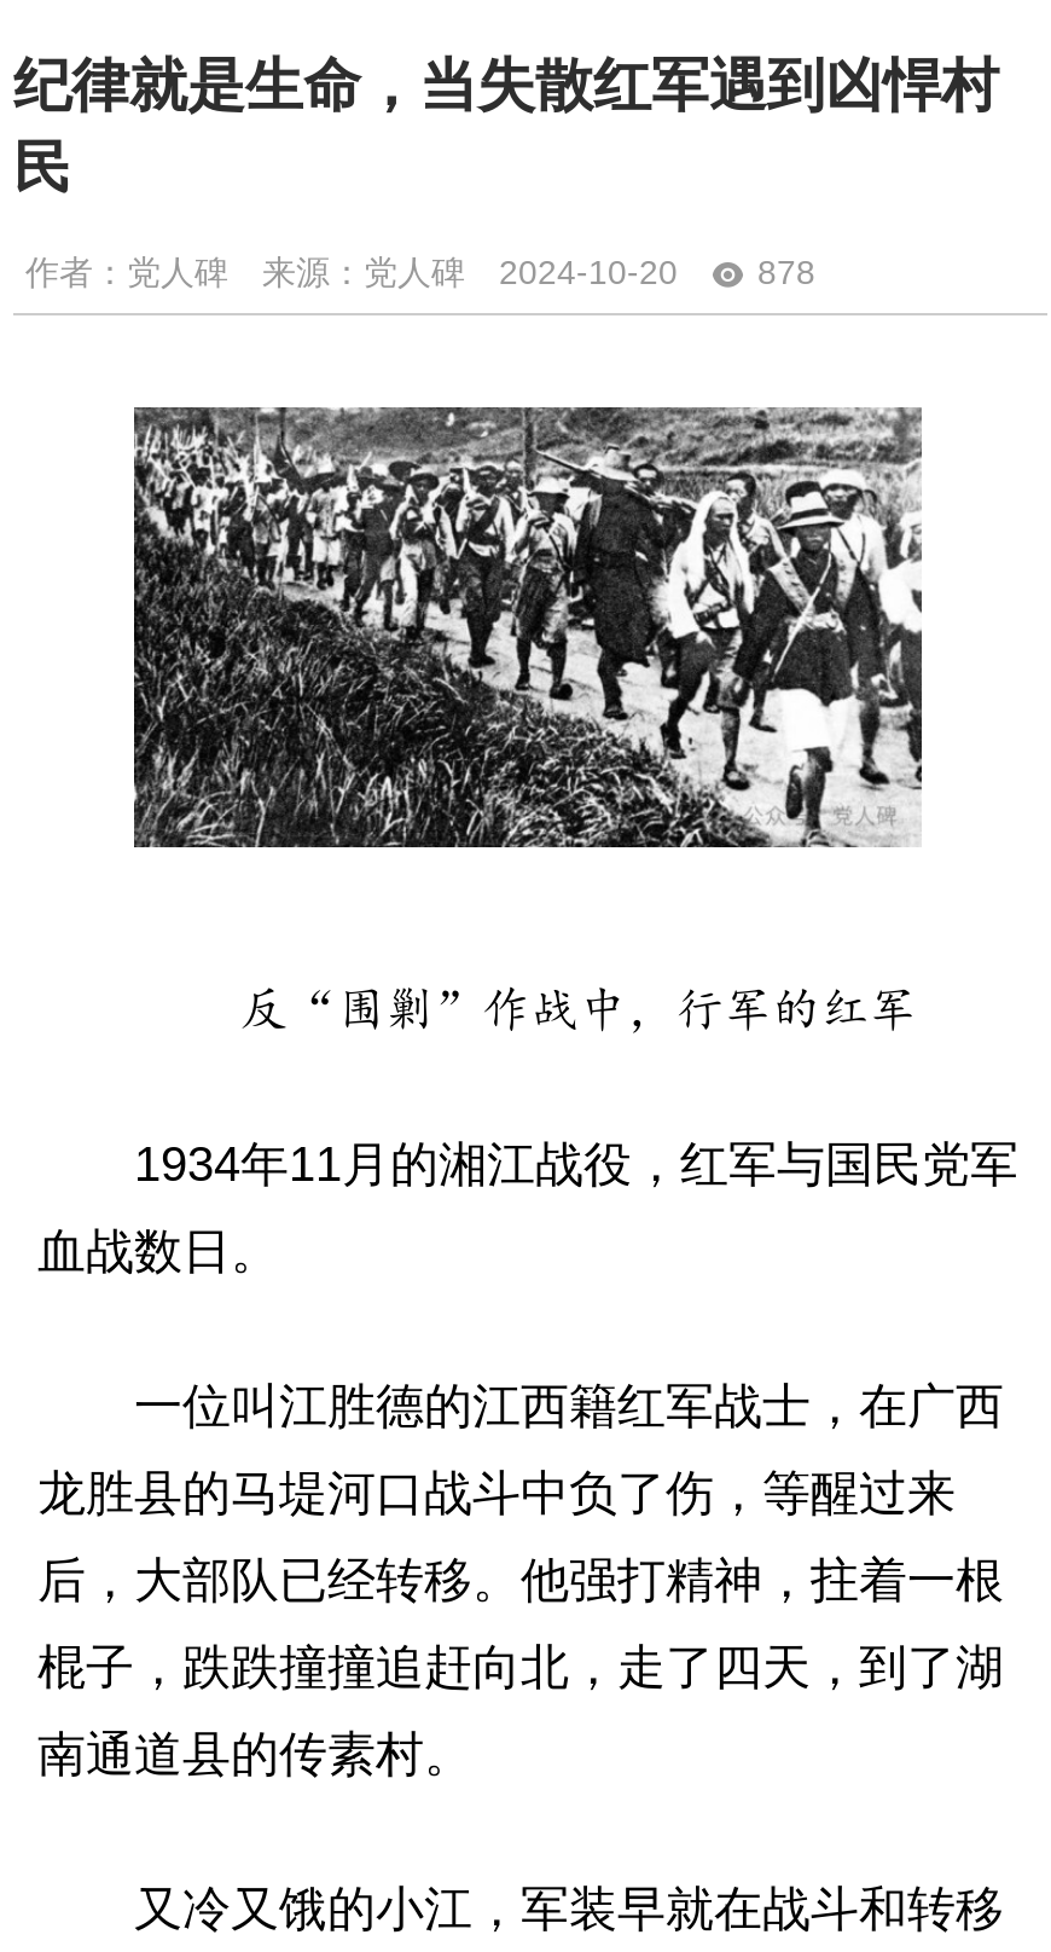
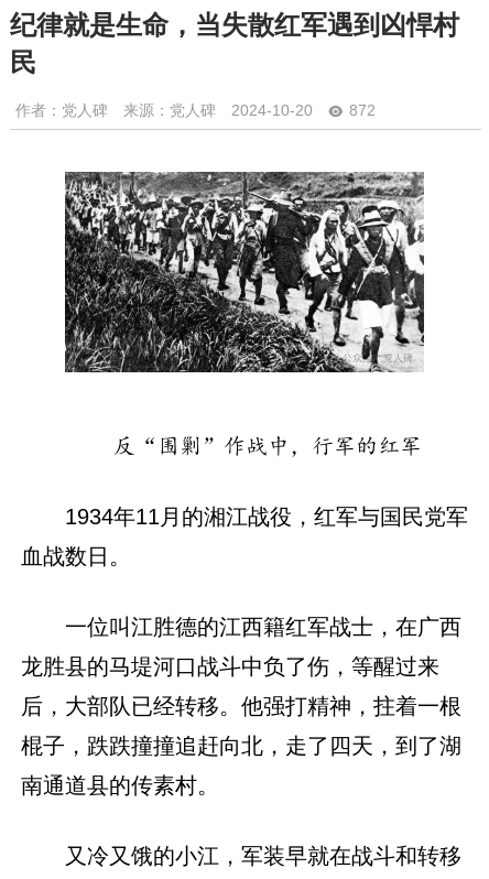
- 878
+ 872
